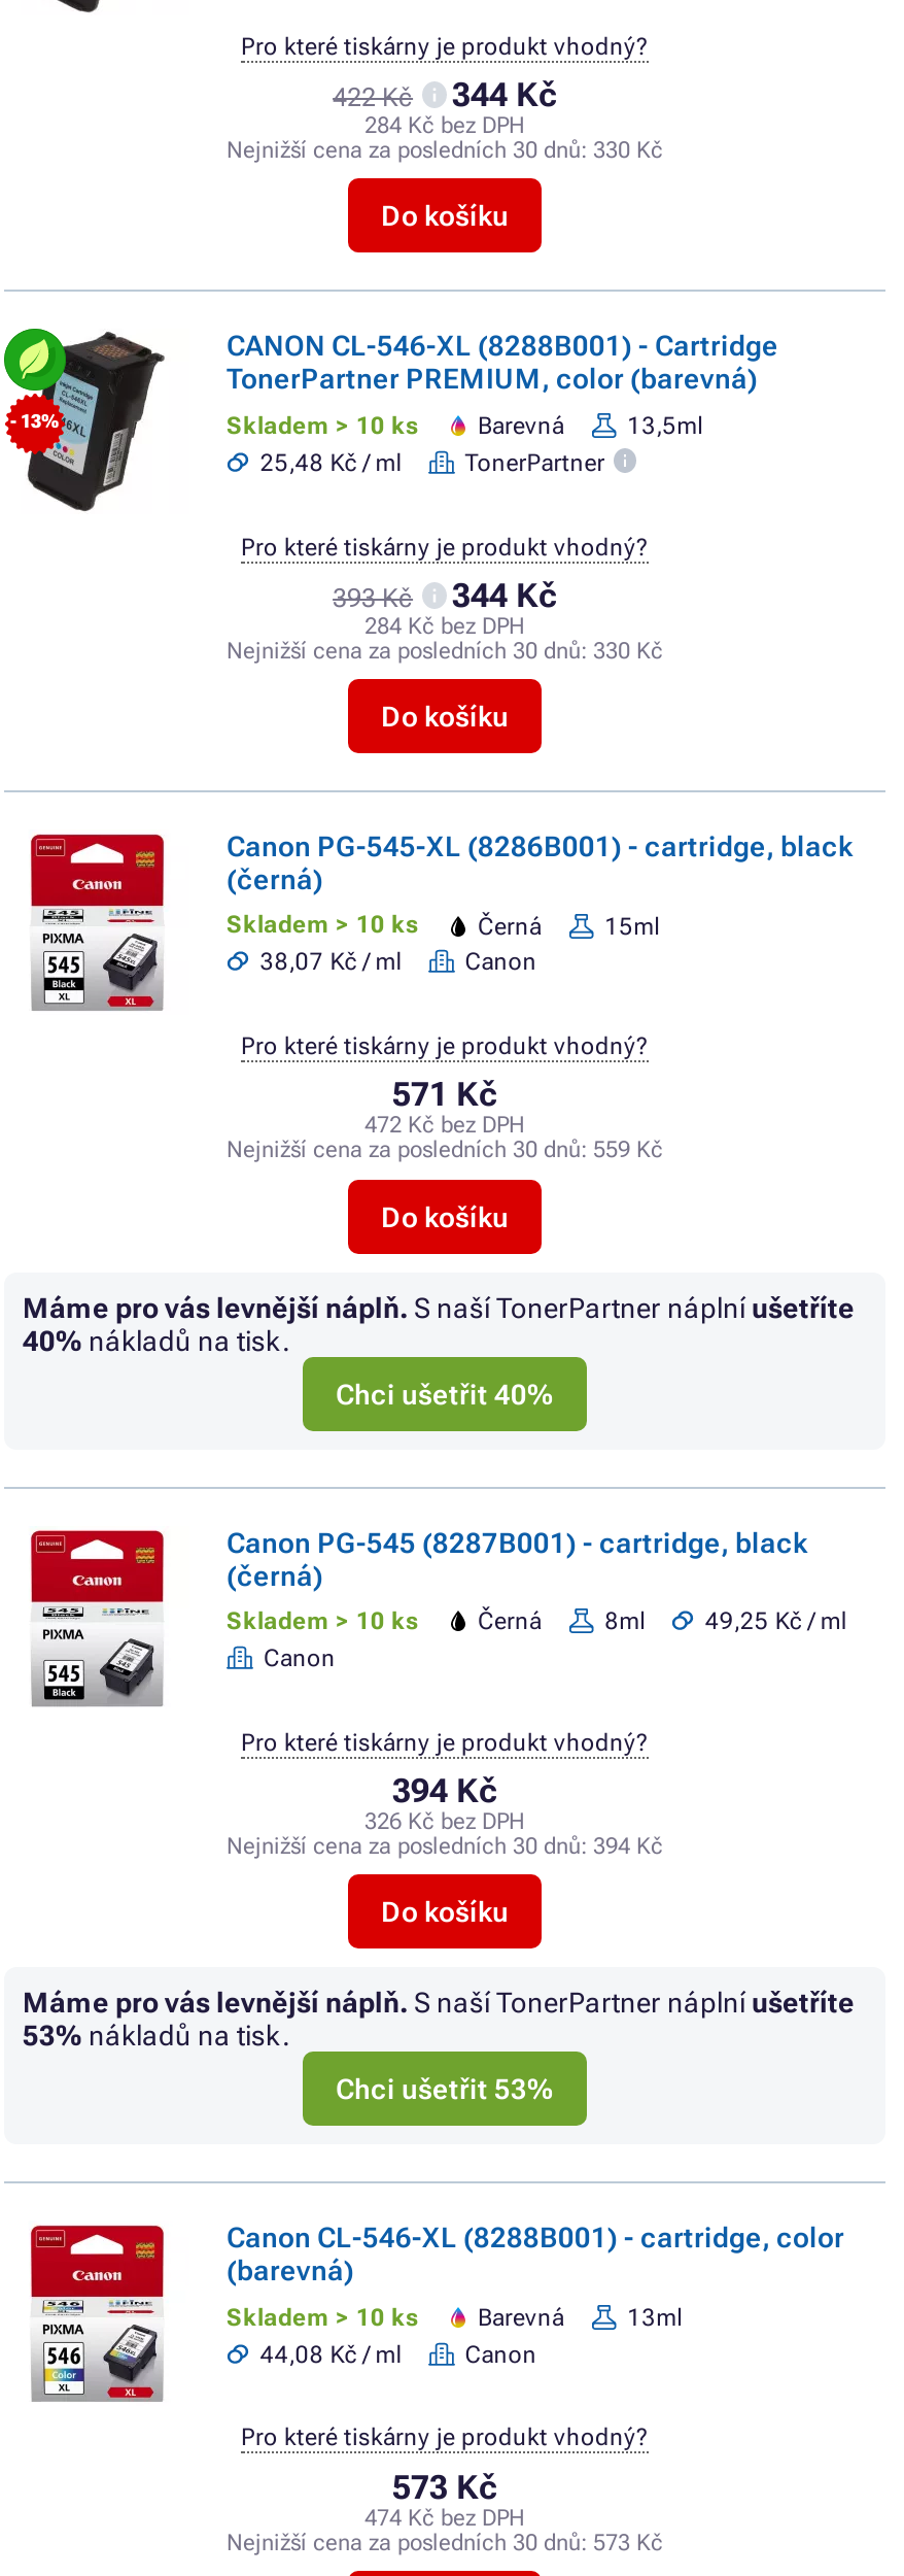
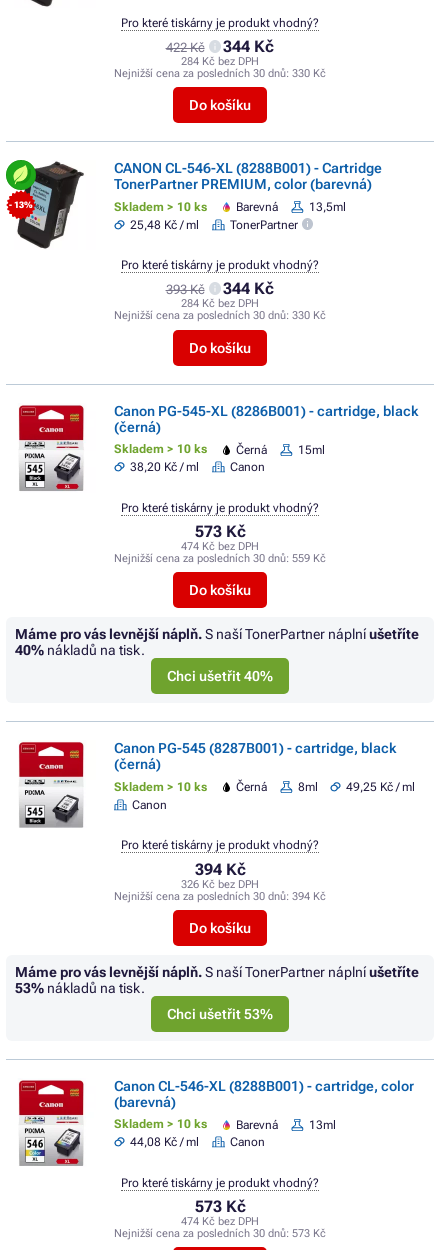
- 38,07 Kč / ml
+ 38,20 Kč / ml

- 571 Kč
+ 573 Kč

- 472 Kč bez DPH
+ 474 Kč bez DPH
